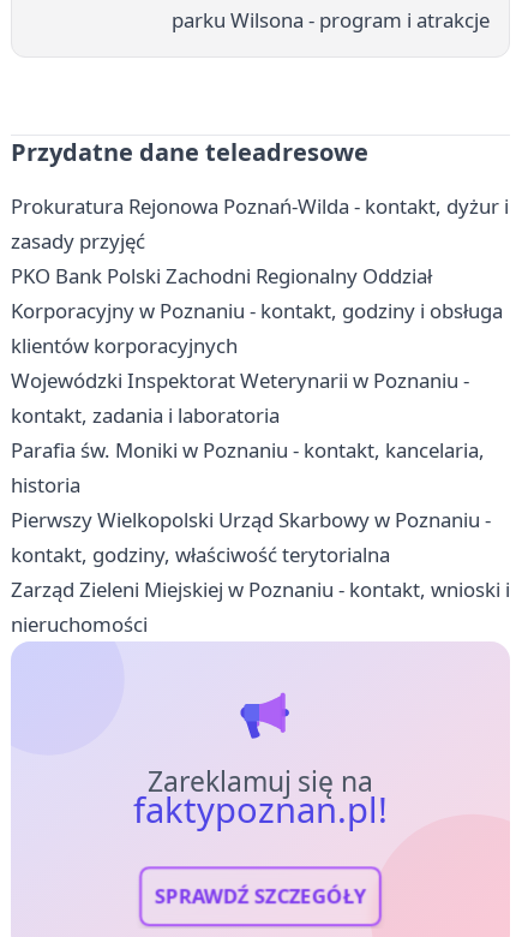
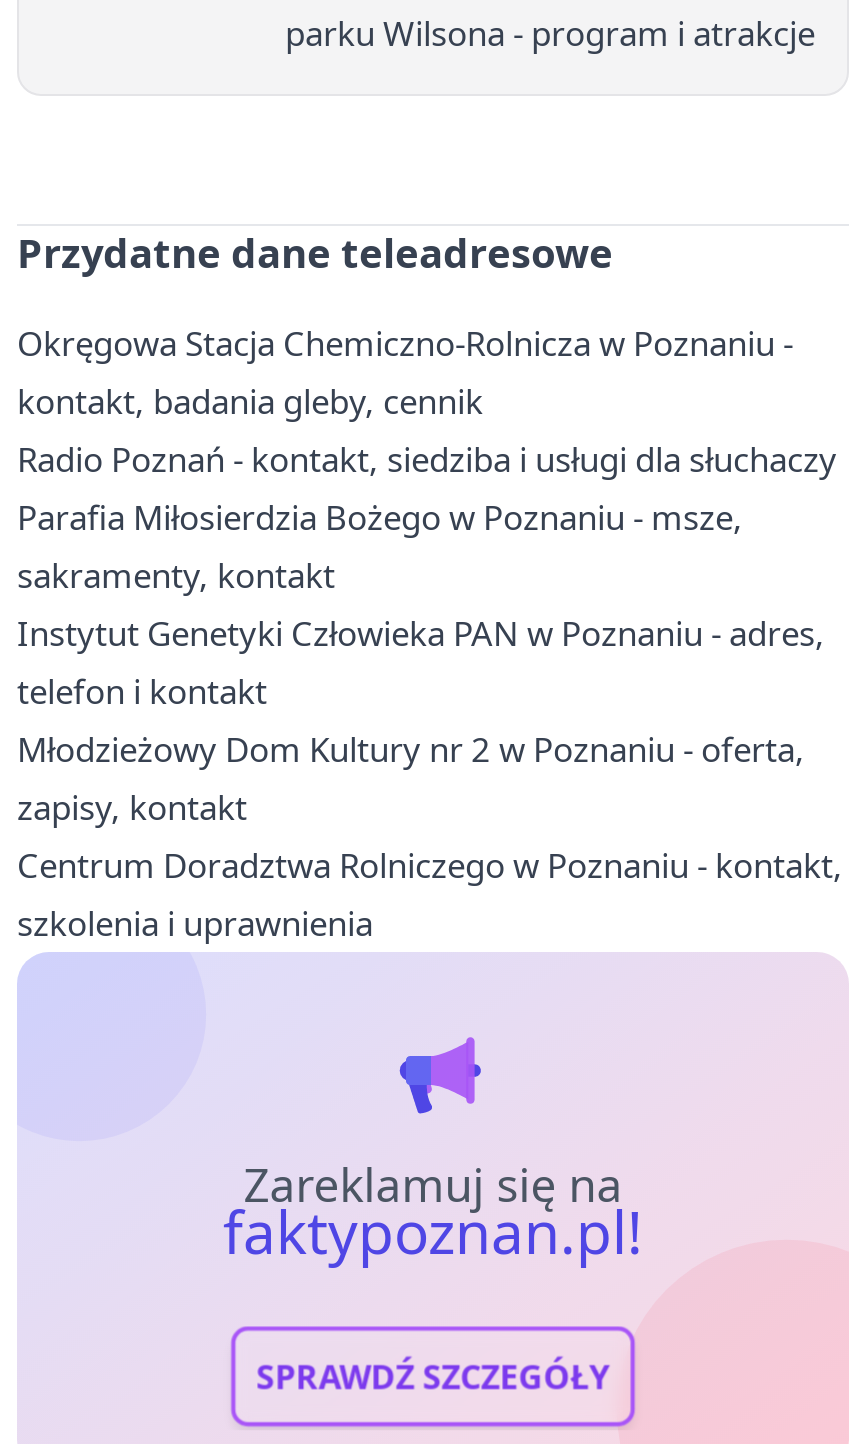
- Prokuratura Rejonowa Poznań-Wilda - kontakt, dyżur i
- zasady przyjęć
- PKO Bank Polski Zachodni Regionalny Oddział
- Korporacyjny w Poznaniu - kontakt, godziny i obsługa
- klientów korporacyjnych
- Wojewódzki Inspektorat Weterynarii w Poznaniu -
- kontakt, zadania i laboratoria
- Parafia św. Moniki w Poznaniu - kontakt, kancelaria,
- historia
- Pierwszy Wielkopolski Urząd Skarbowy w Poznaniu -
- kontakt, godziny, właściwość terytorialna
- Zarząd Zieleni Miejskiej w Poznaniu - kontakt, wnioski i
- nieruchomości
+ Okręgowa Stacja Chemiczno-Rolnicza w Poznaniu -
+ kontakt, badania gleby, cennik
+ Radio Poznań - kontakt, siedziba i usługi dla słuchaczy
+ Parafia Miłosierdzia Bożego w Poznaniu - msze,
+ sakramenty, kontakt
+ Instytut Genetyki Człowieka PAN w Poznaniu - adres,
+ telefon i kontakt
+ Młodzieżowy Dom Kultury nr 2 w Poznaniu - oferta,
+ zapisy, kontakt
+ Centrum Doradztwa Rolniczego w Poznaniu - kontakt,
+ szkolenia i uprawnienia
